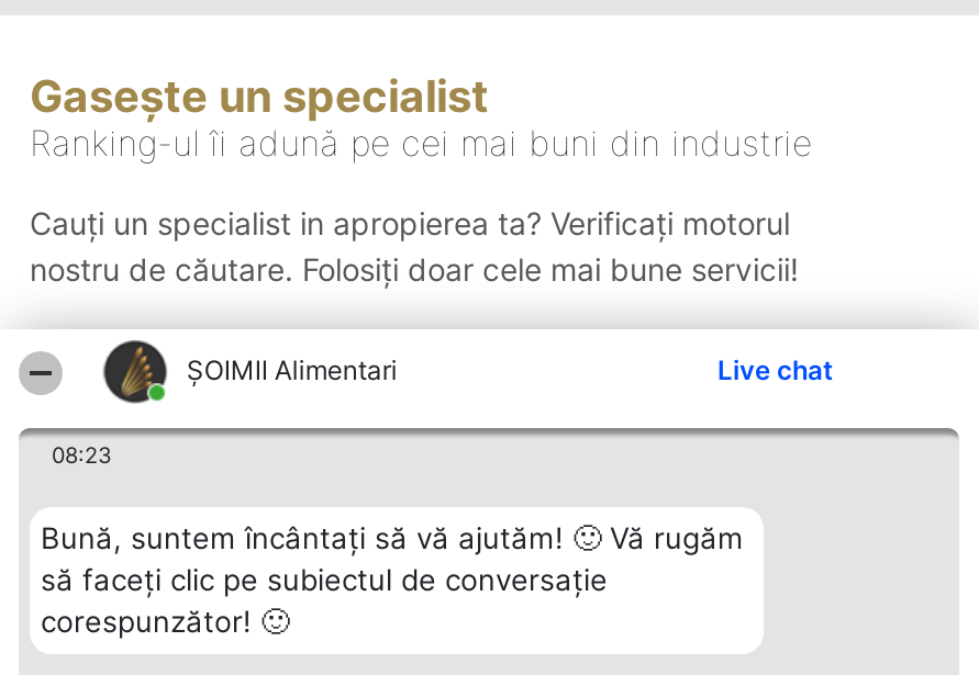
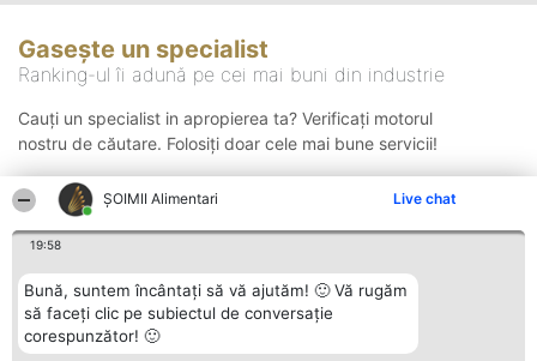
- 08:23
+ 19:58
